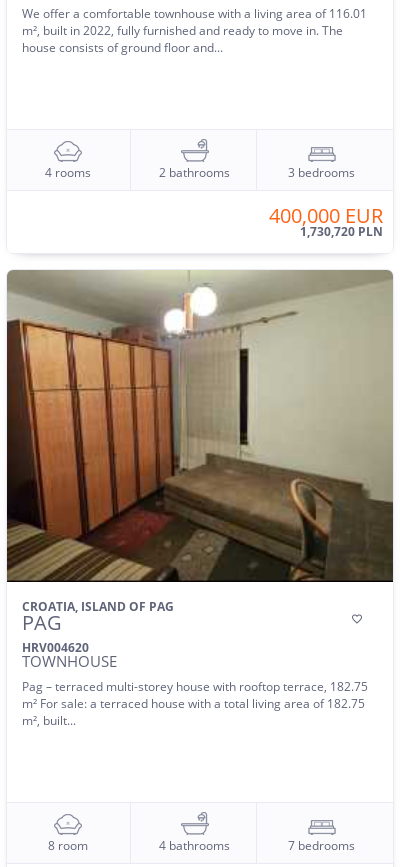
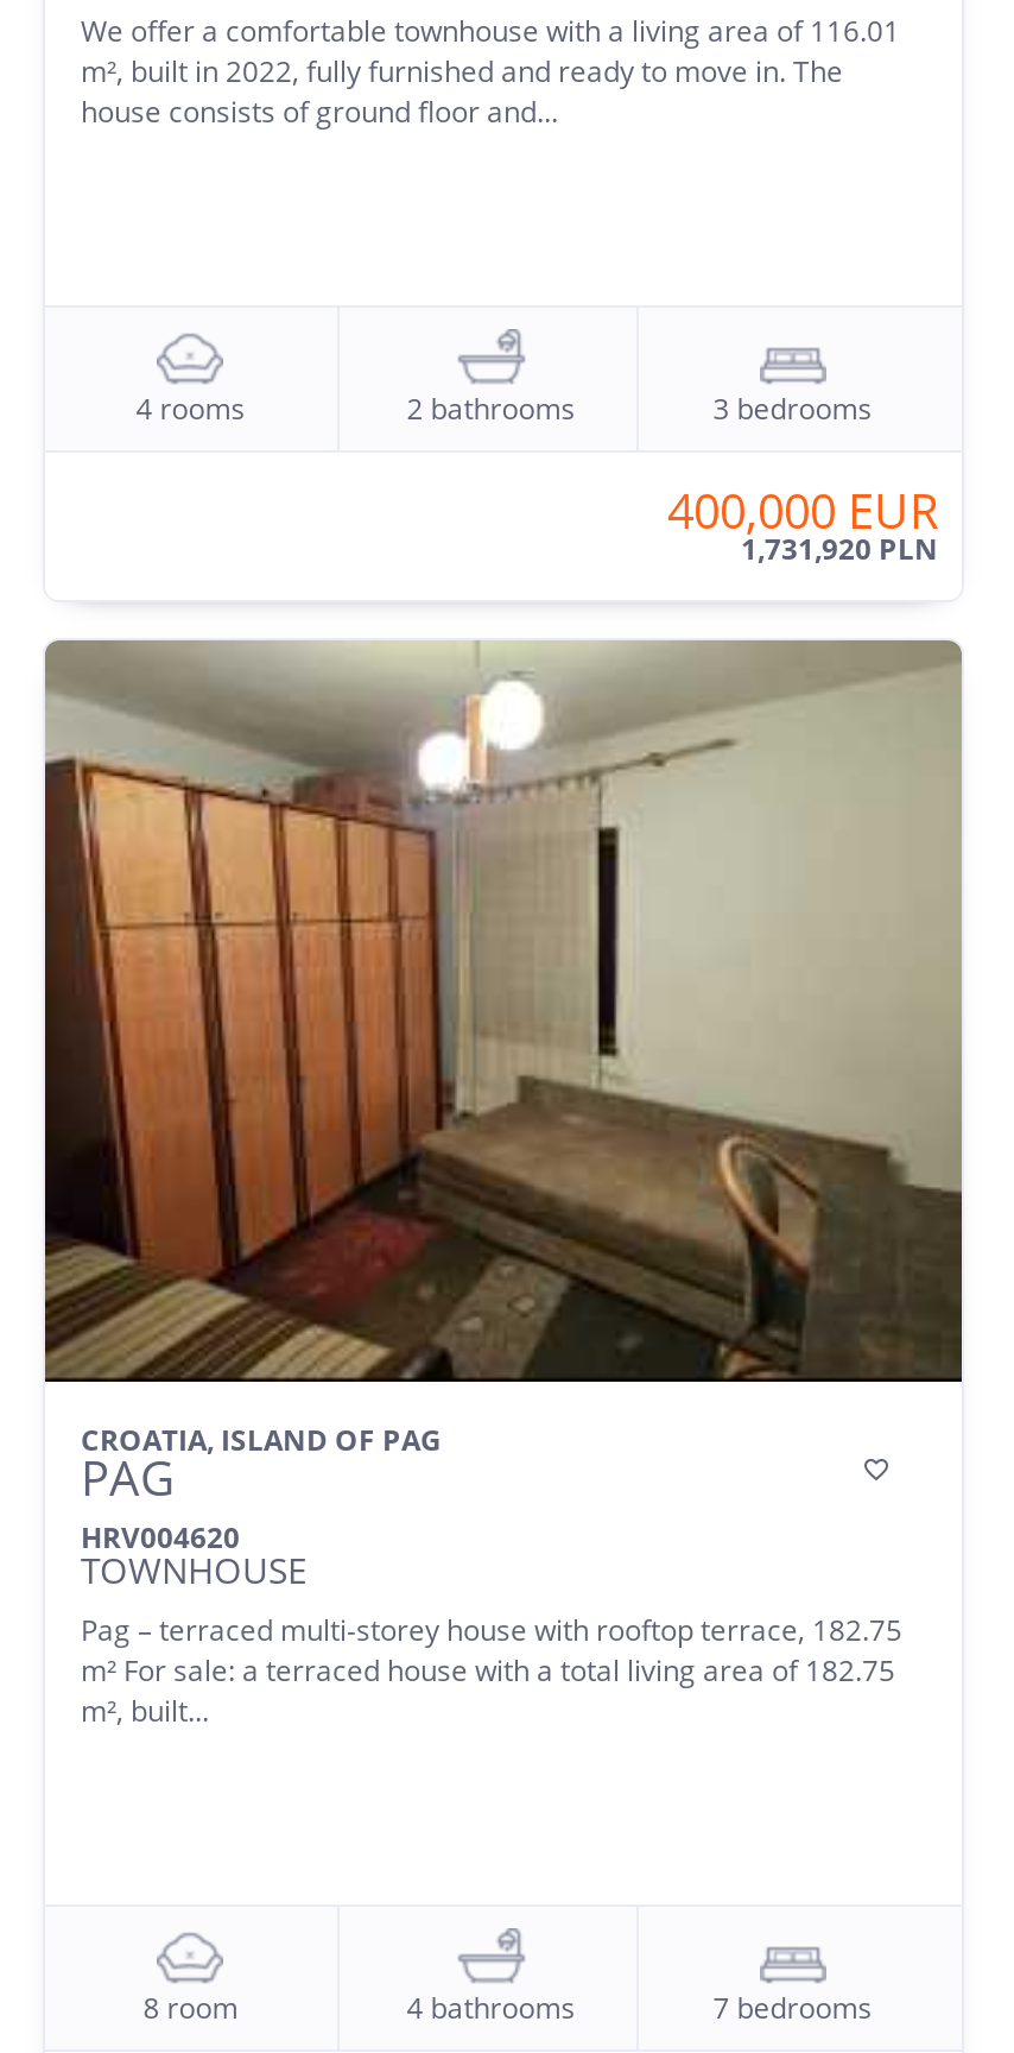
- 1,730,720 PLN
+ 1,731,920 PLN
